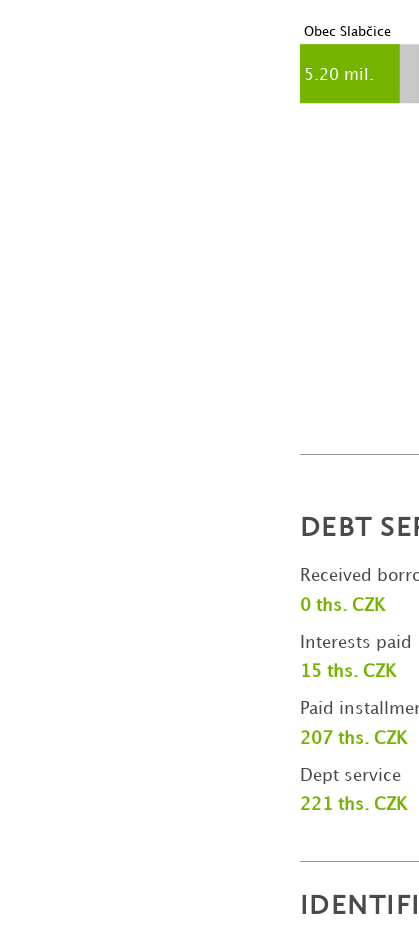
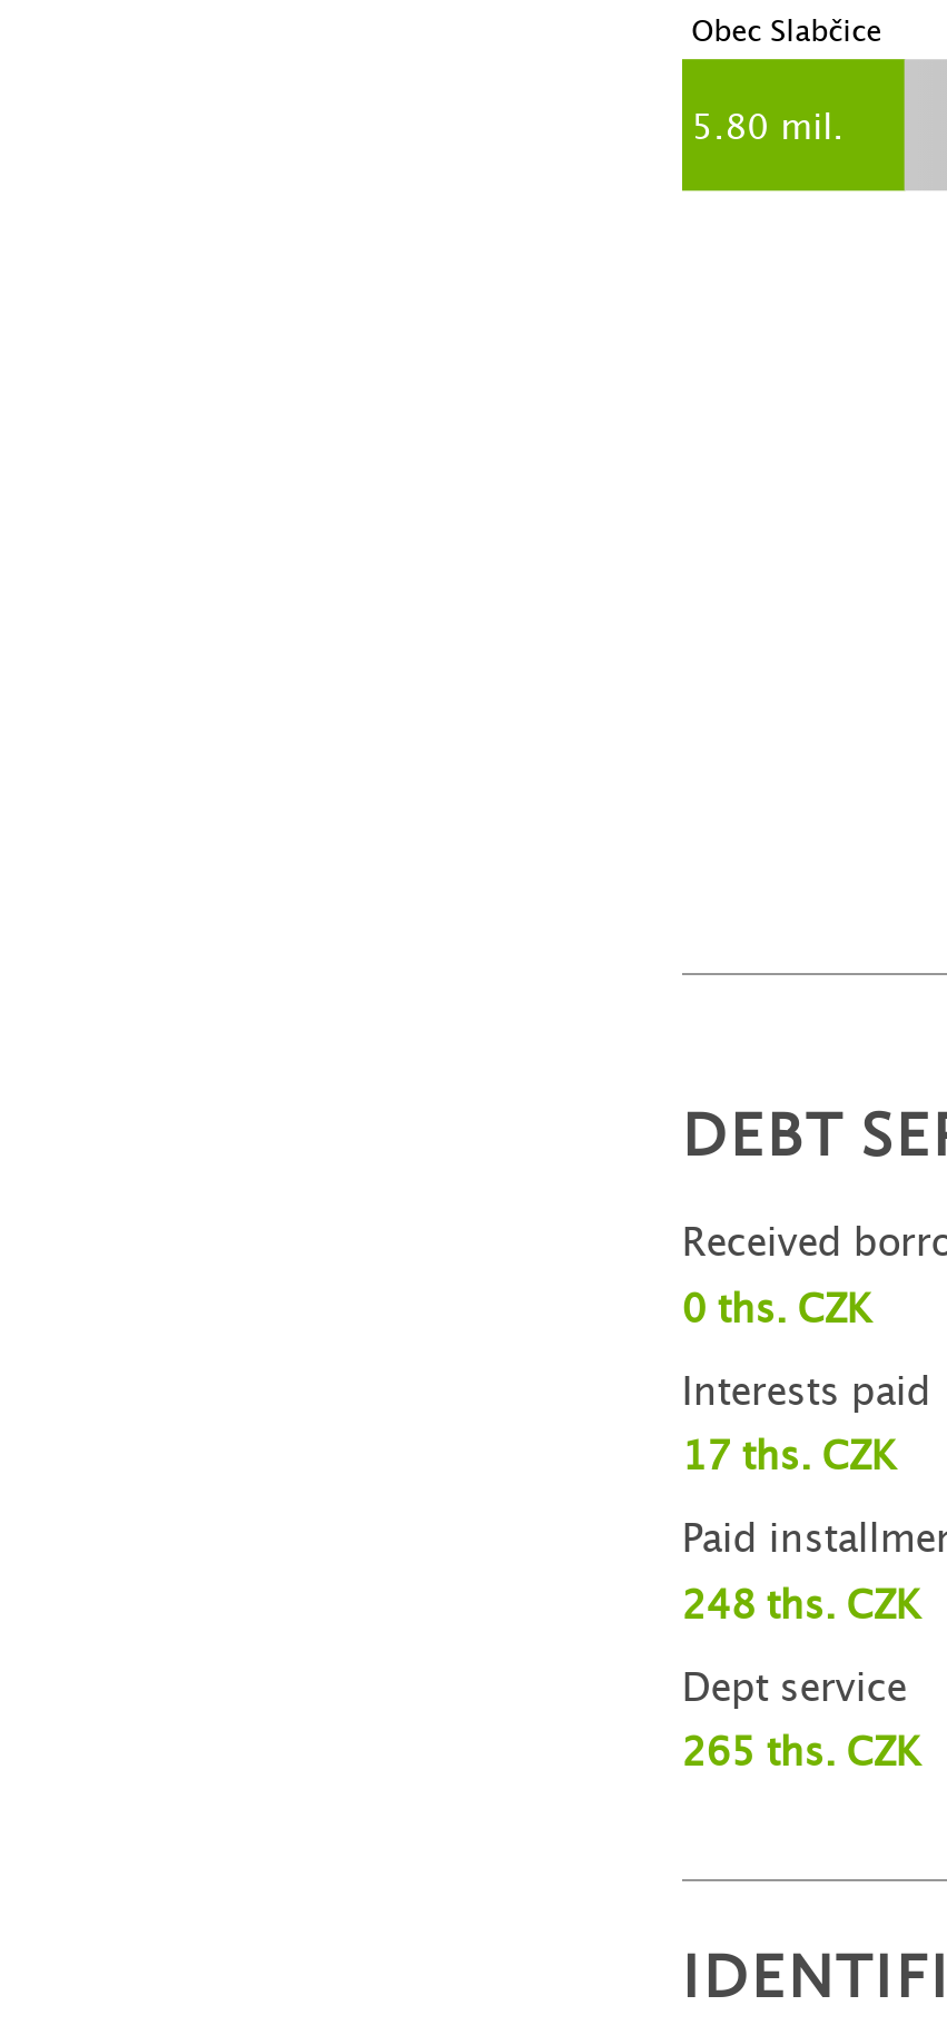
- 5.20 mil.
+ 5.80 mil.

- 15 ths. CZK
+ 17 ths. CZK

- 207 ths. CZK
+ 248 ths. CZK

- 221 ths. CZK
+ 265 ths. CZK
